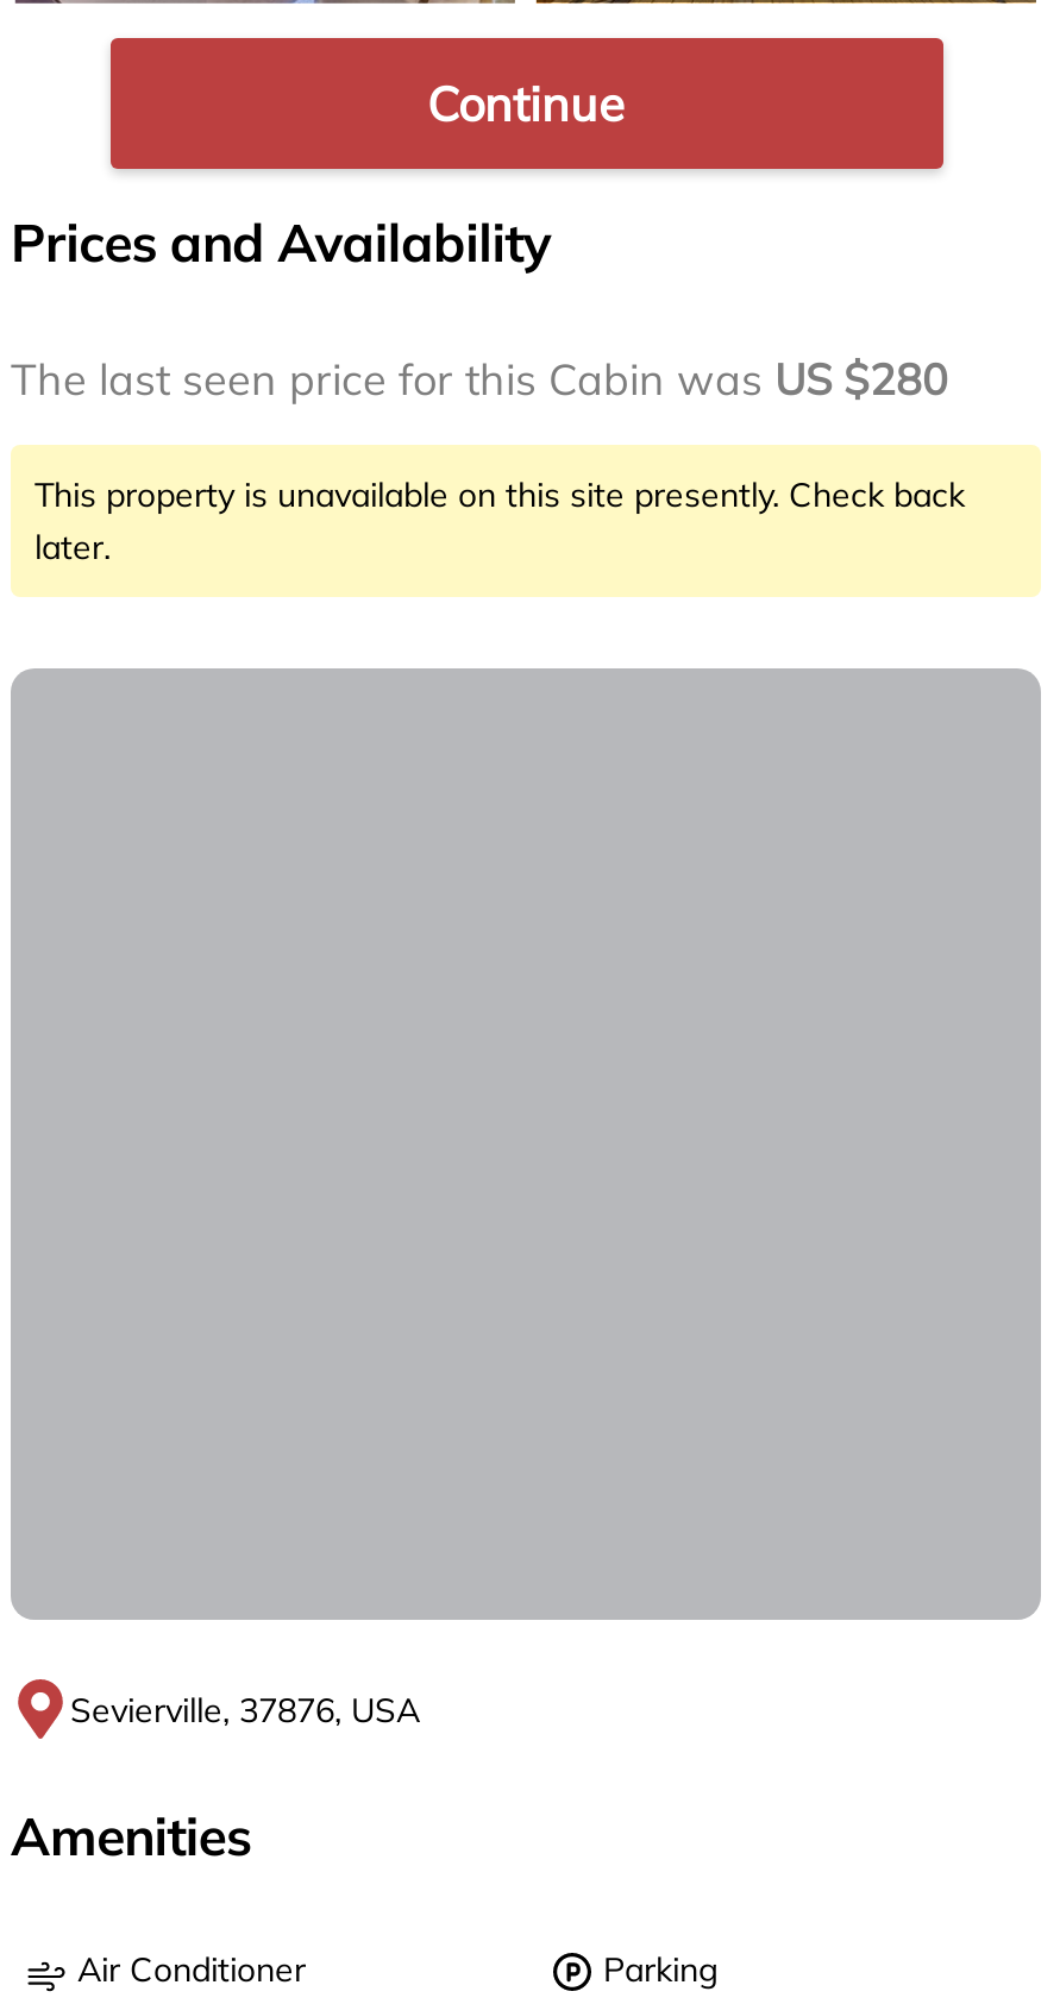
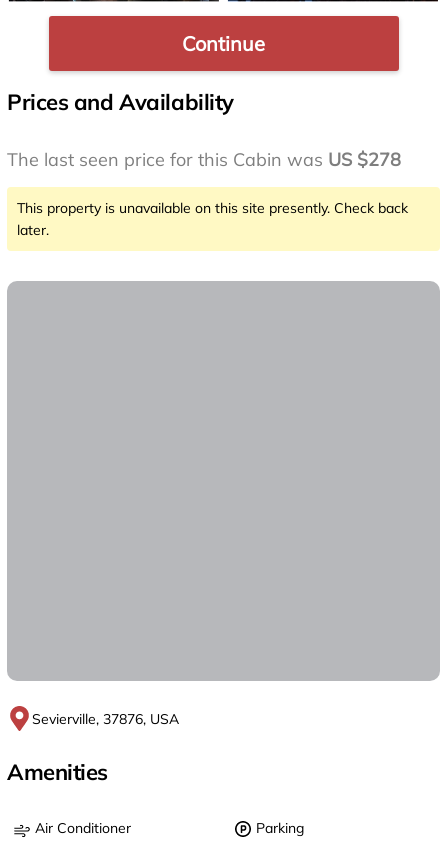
- The last seen price for this Cabin was US $280
+ The last seen price for this Cabin was US $278
